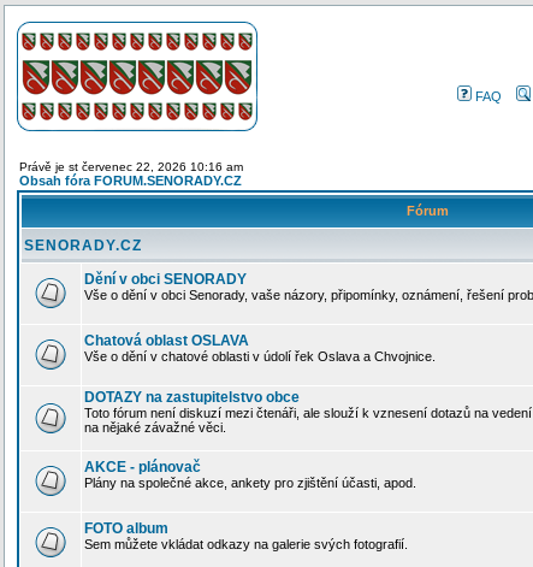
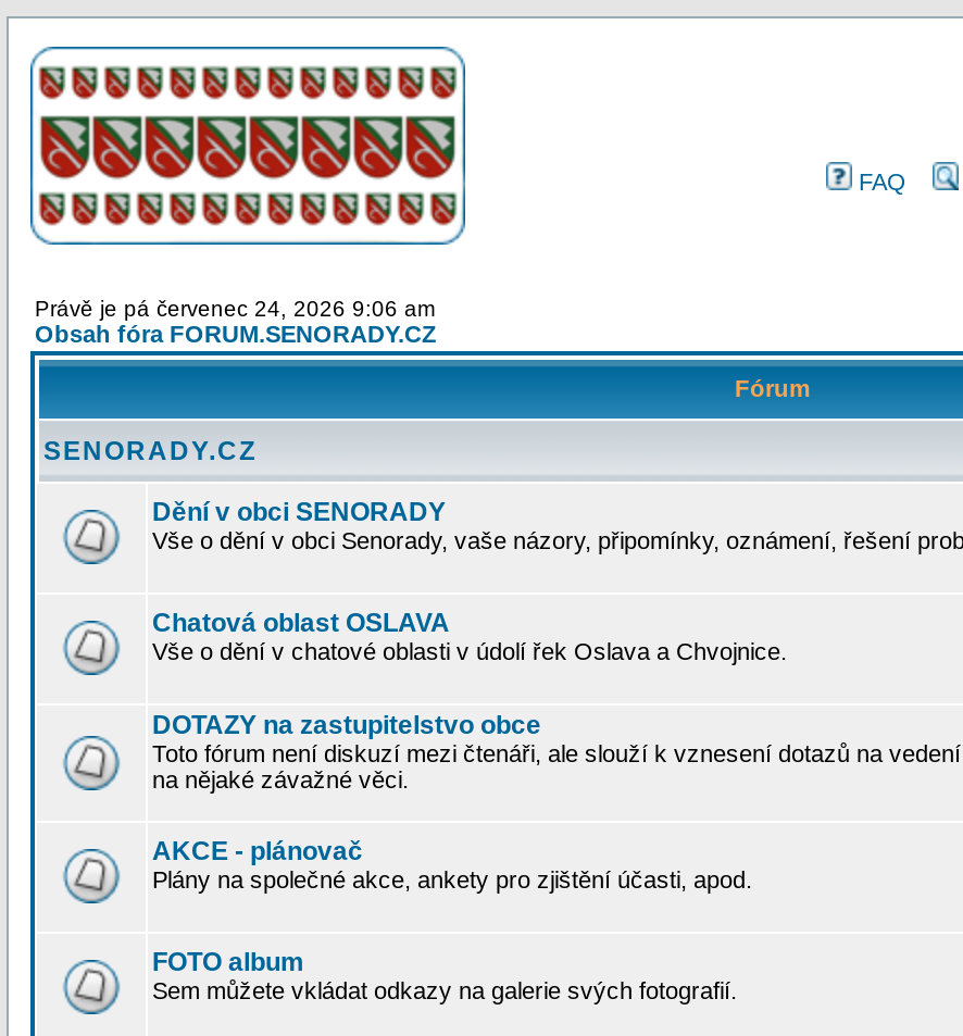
- Právě je st červenec 22, 2026 10:16 am
+ Právě je pá červenec 24, 2026 9:06 am
